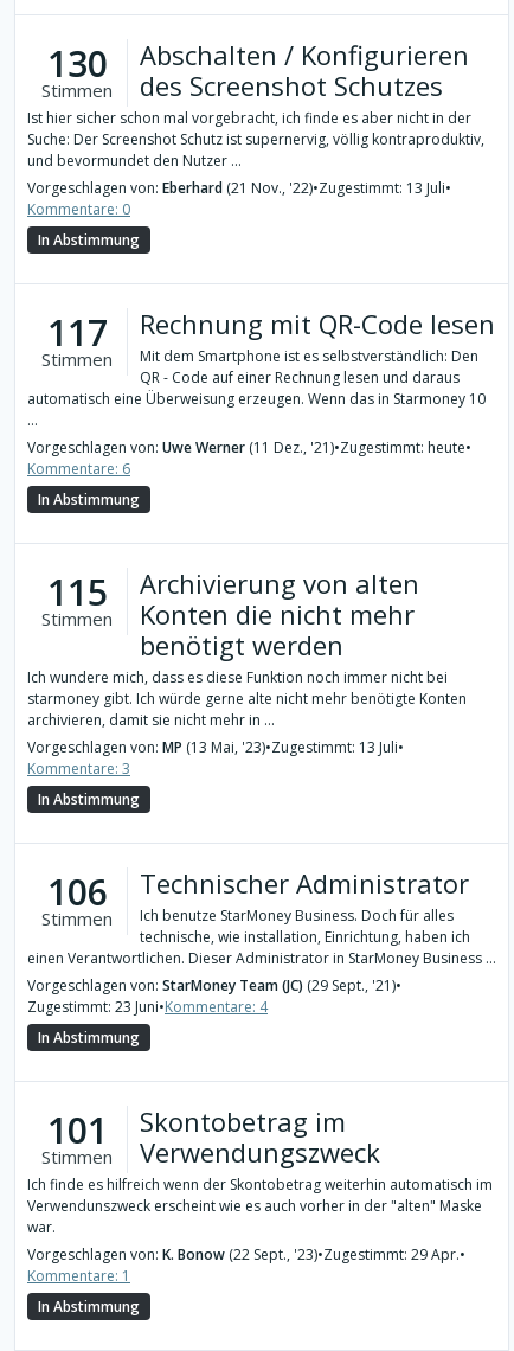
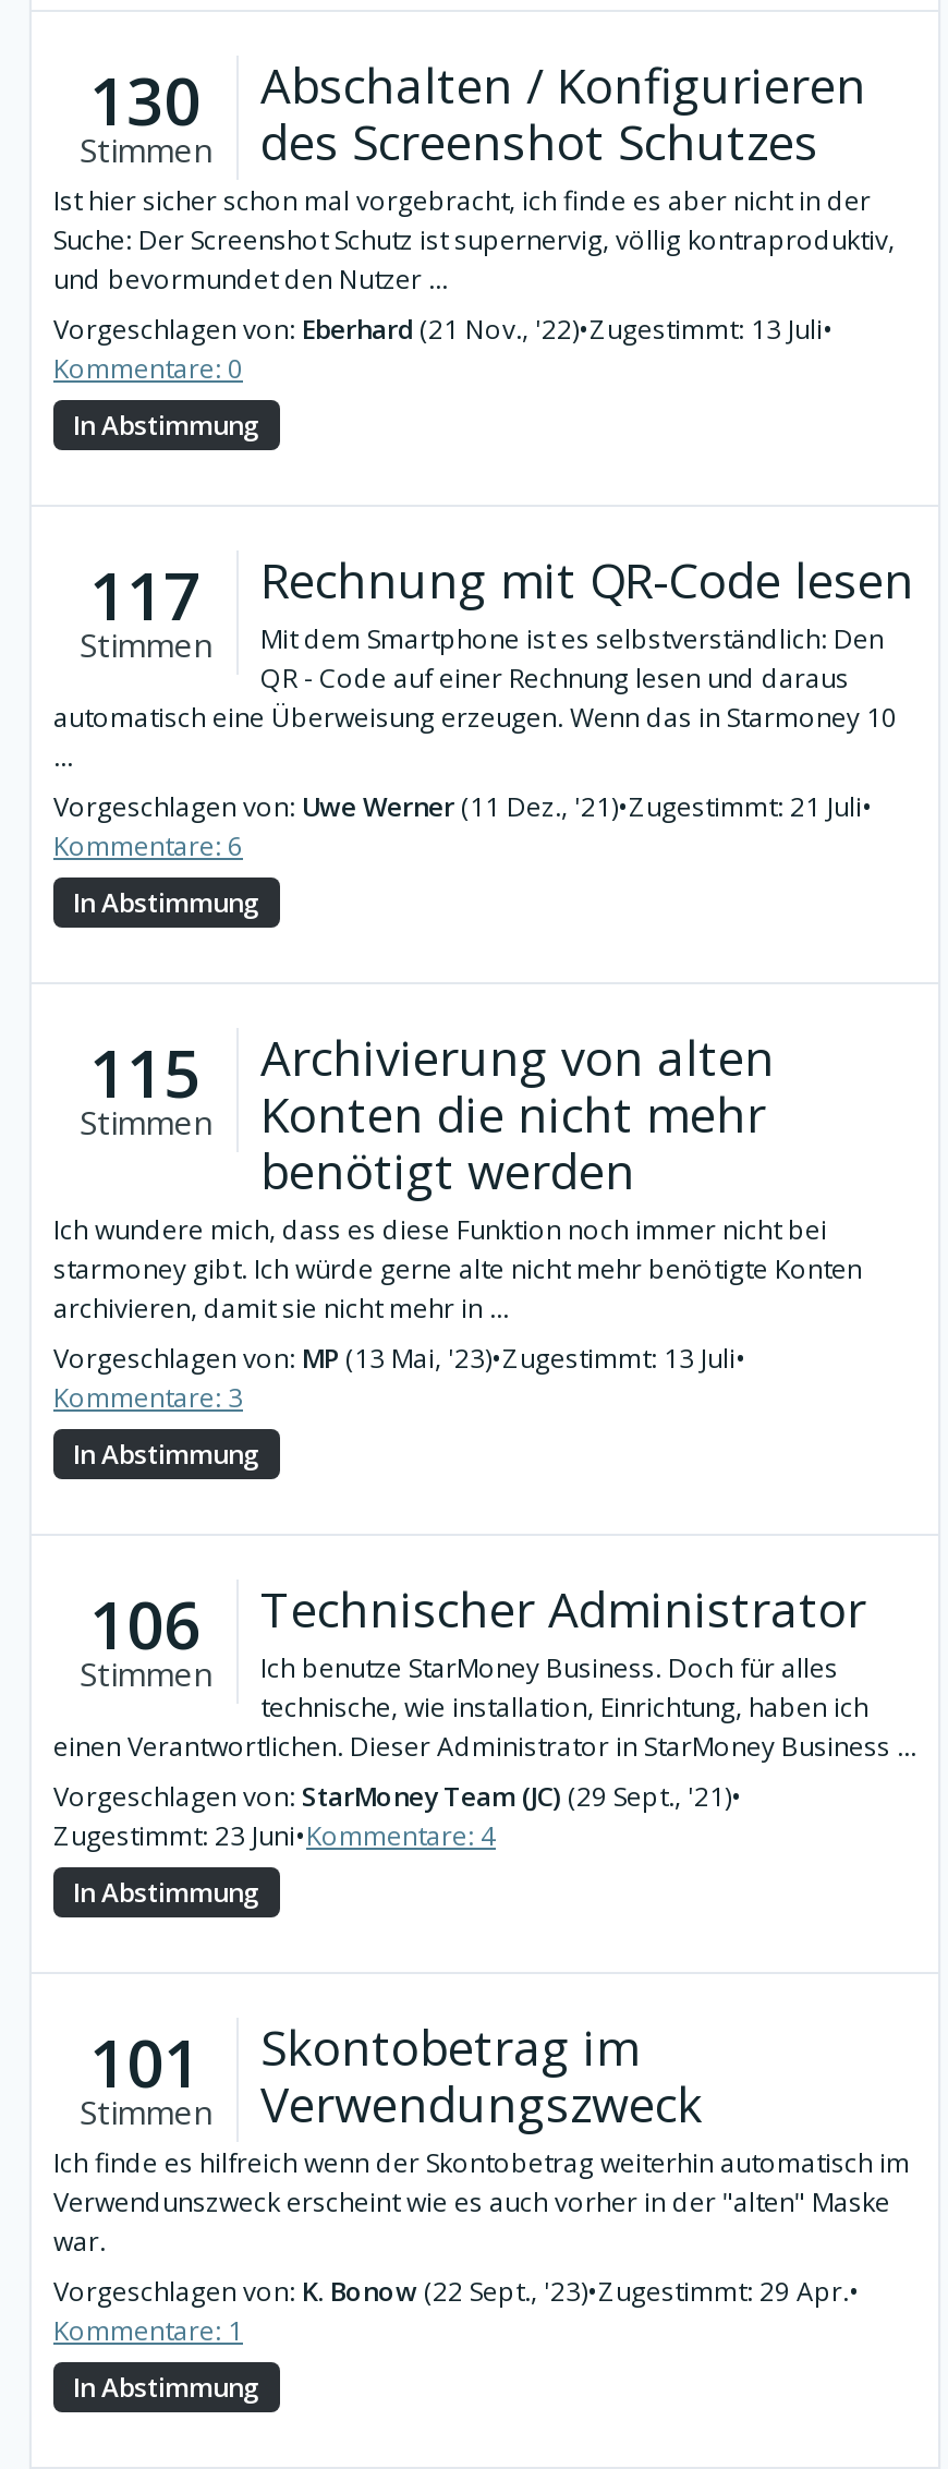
- Vorgeschlagen von: Uwe Werner (11 Dez., '21) •Zugestimmt: heute•
+ Vorgeschlagen von: Uwe Werner (11 Dez., '21) •Zugestimmt: 21 Juli•
